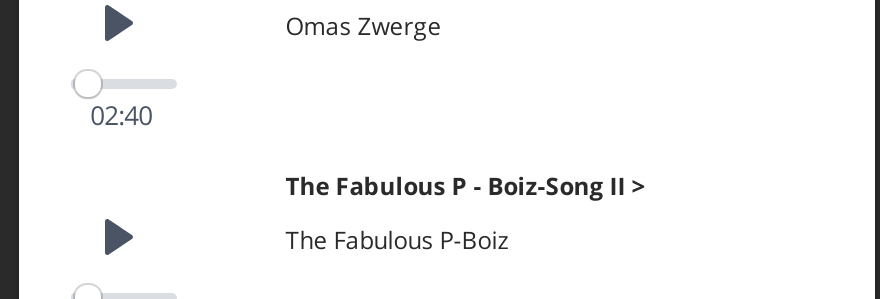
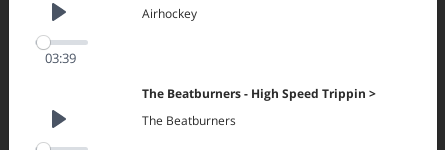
- Omas Zwerge
+ Airhockey

- 02:40
+ 03:39

- The Fabulous P - Boiz-Song II
+ The Beatburners - High Speed Trippin

- The Fabulous P-Boiz
+ The Beatburners
